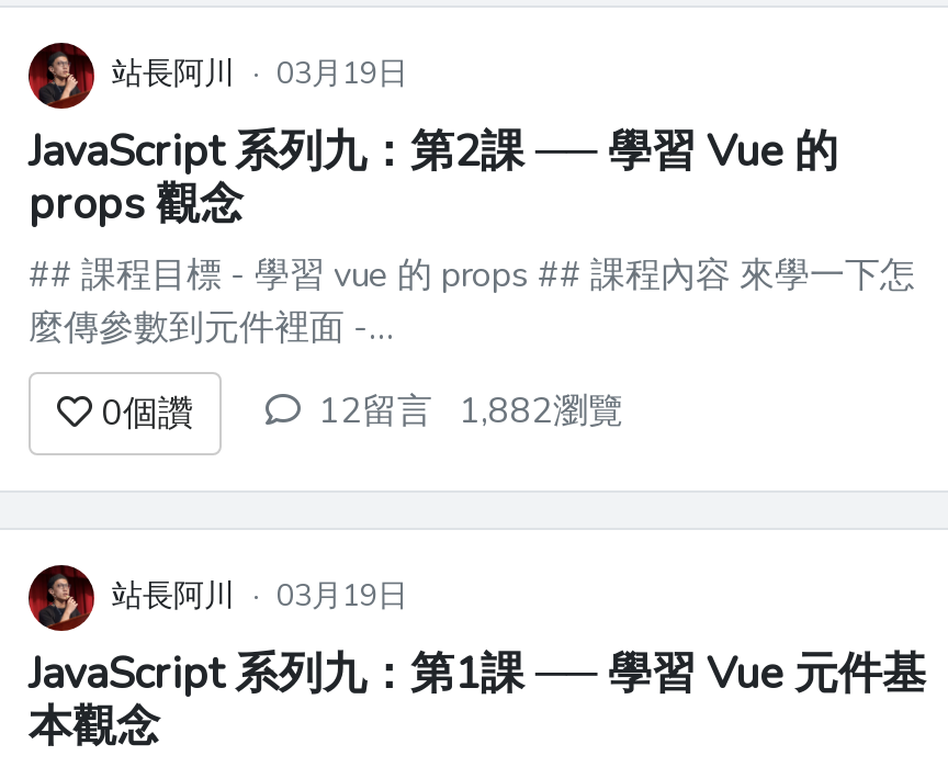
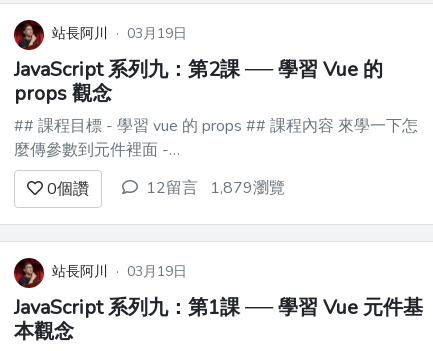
- 12留言 1,882瀏覽
+ 12留言 1,879瀏覽
